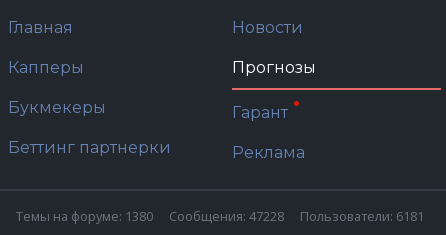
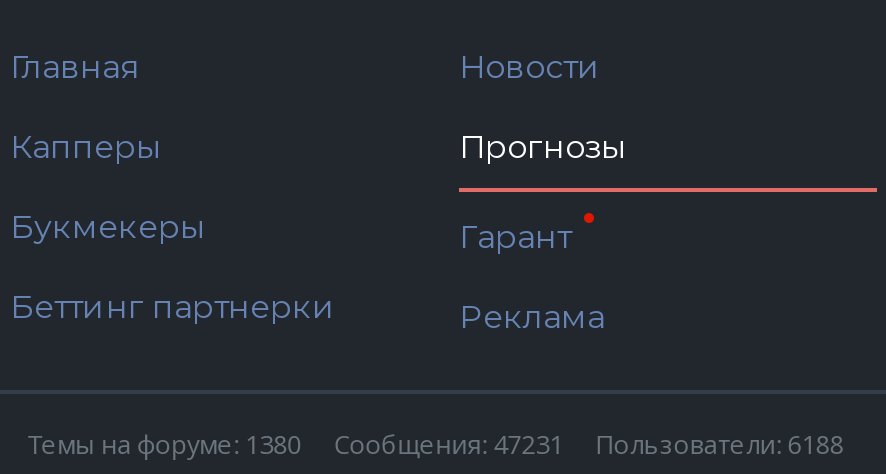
- Сообщения: 47228
+ Сообщения: 47231

- Пользователи: 6181
+ Пользователи: 6188
